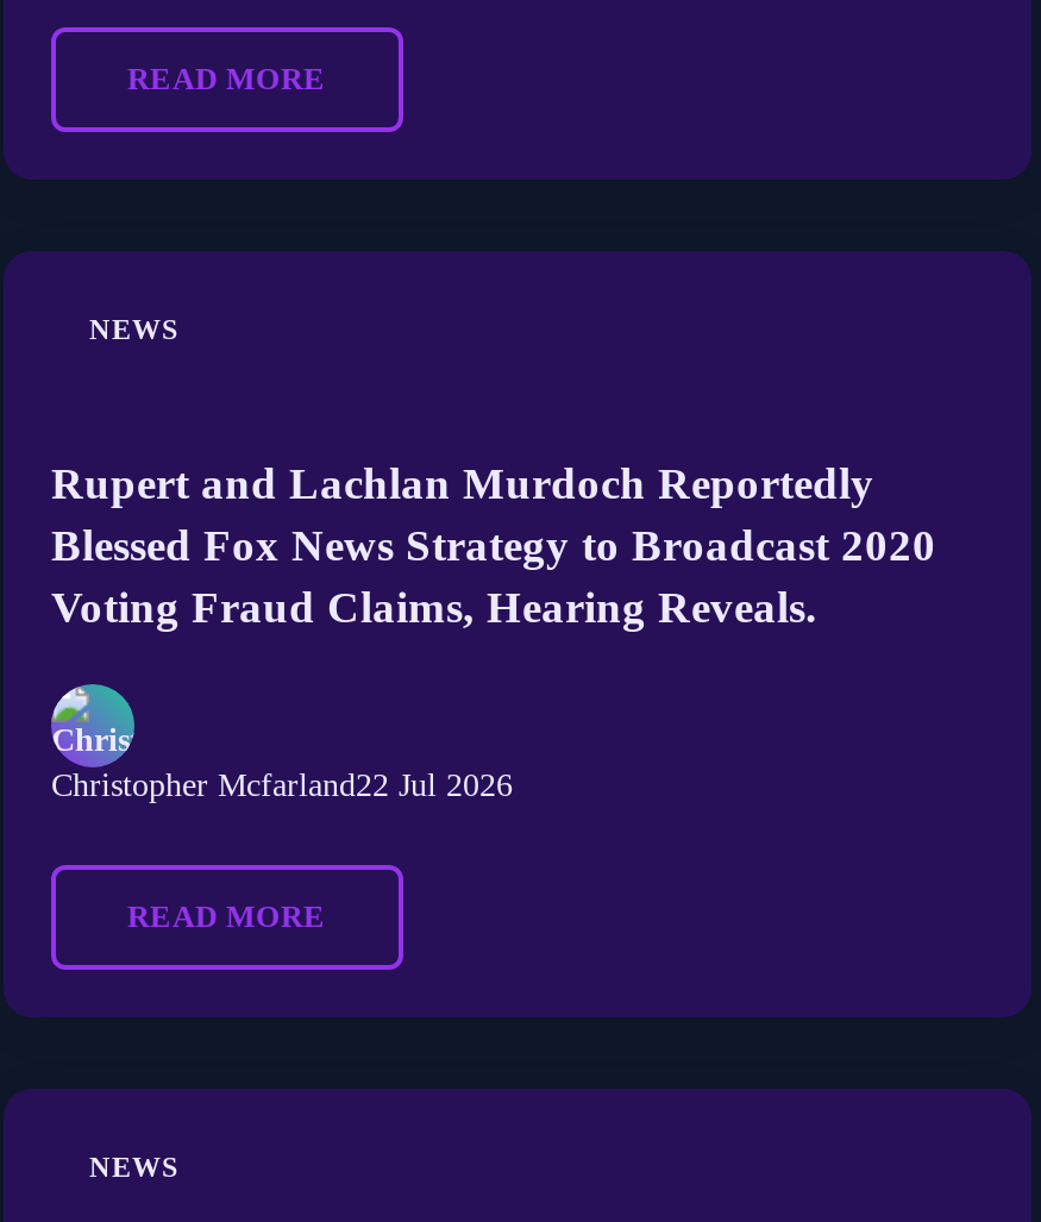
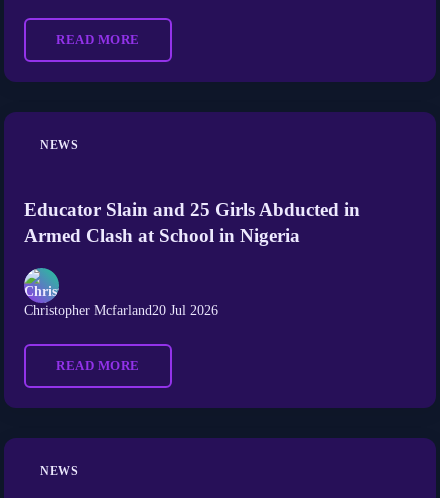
- Rupert and Lachlan Murdoch Reportedly
- Blessed Fox News Strategy to Broadcast 2020
- Voting Fraud Claims, Hearing Reveals.
+ Educator Slain and 25 Girls Abducted in
+ Armed Clash at School in Nigeria

- Christopher Mcfarland22 Jul 2026
+ Christopher Mcfarland20 Jul 2026
